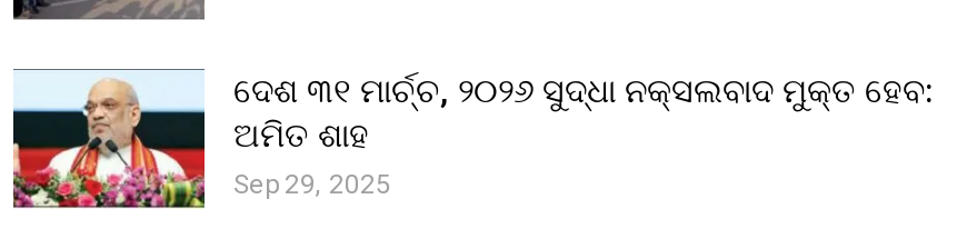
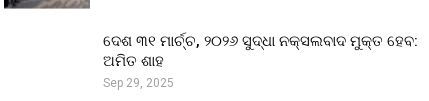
- [image]
